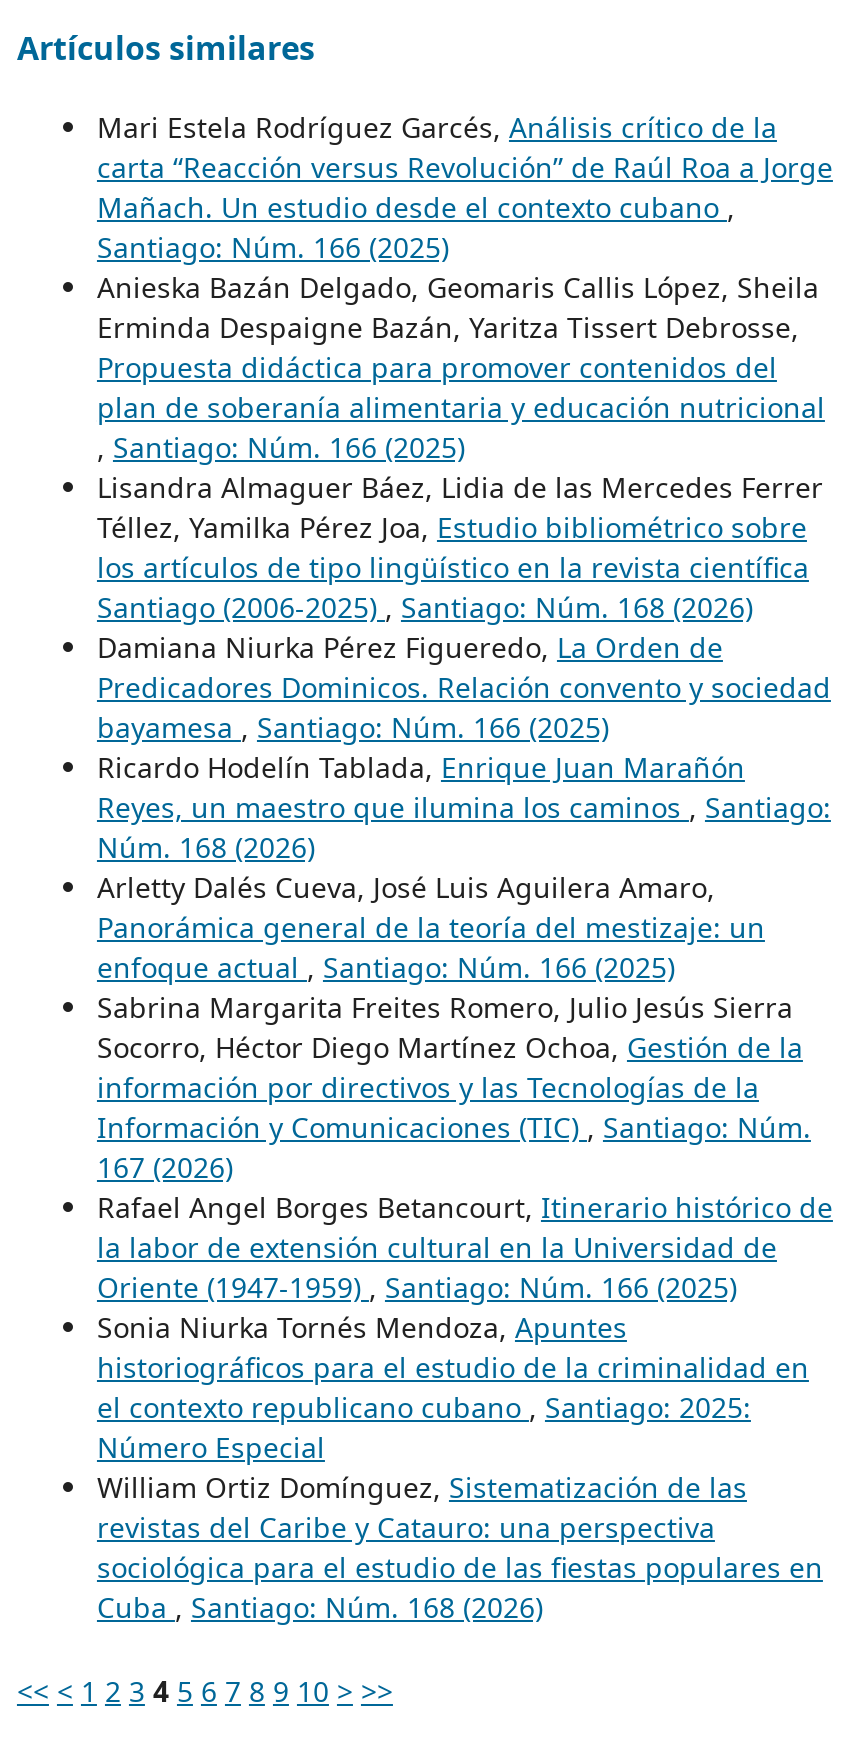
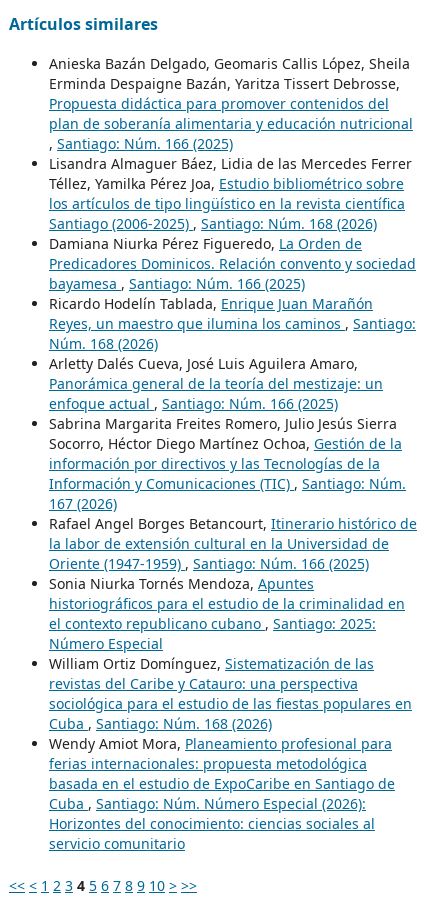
- Mari Estela Rodríguez Garcés, Análisis crítico de la
- carta “Reacción versus Revolución” de Raúl Roa a Jorge
- Mañach. Un estudio desde el contexto cubano,
- Santiago: Núm. 166 (2025)

moved up: Anieska Bazán Delgado, Geomaris Callis López, Sheila | Erminda Despaigne Bazán, Yaritza Tissert Debrosse, | Propuesta didáctica para promover contenidos del | ... | sociológica para el estudio de las fiestas populares en | Cuba, Santiago: Núm. 168 (2026)

+ Wendy Amiot Mora, Planeamiento profesional para
+ ferias internacionales: propuesta metodológica
+ basada en el estudio de ExpoCaribe en Santiago de
+ Cuba, Santiago: Núm. Número Especial (2026):
+ Horizontes del conocimiento: ciencias sociales al
+ servicio comunitario
